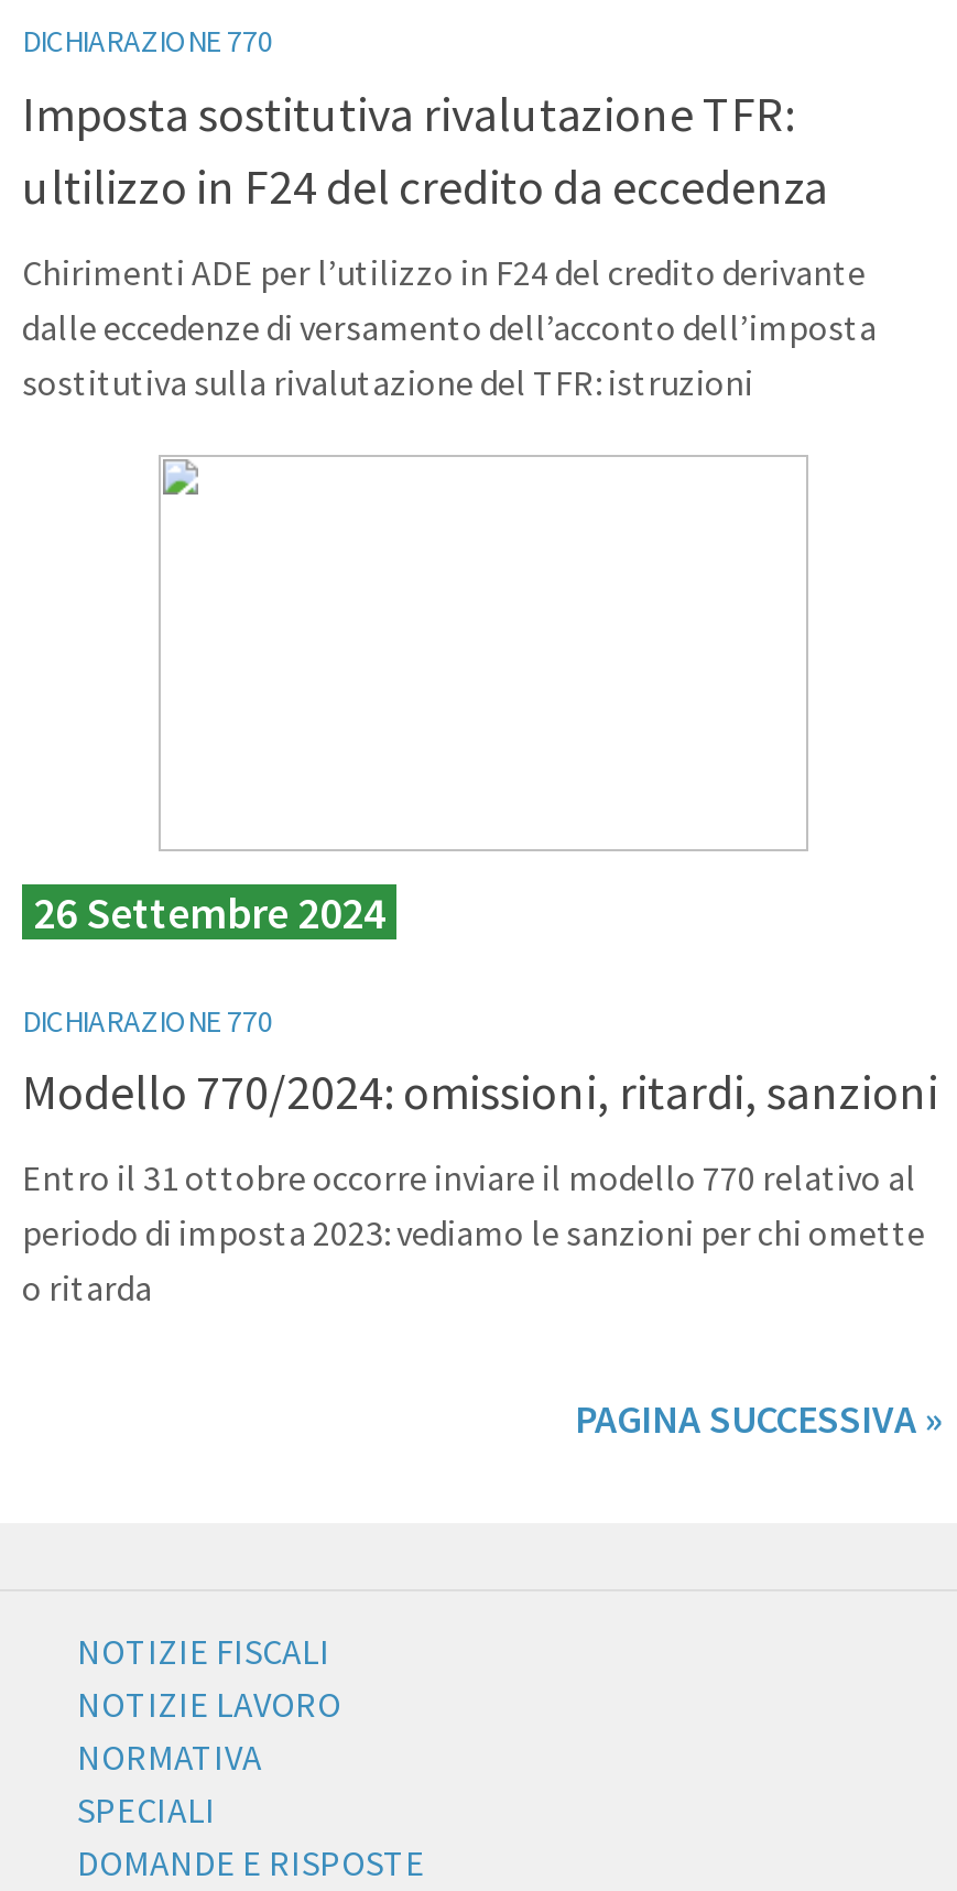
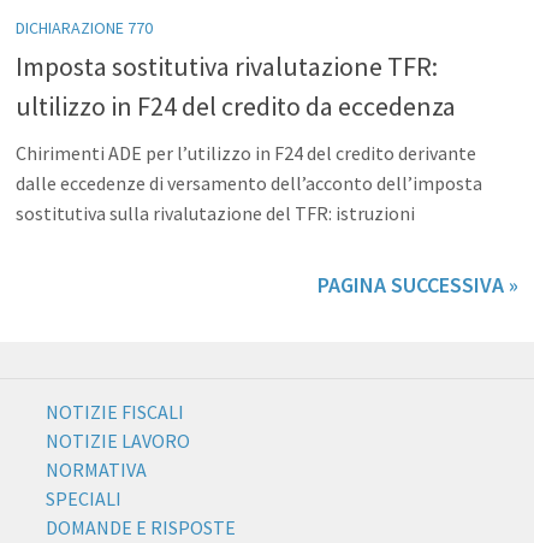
- 26 Settembre 2024
- DICHIARAZIONE 770
- Modello 770/2024: omissioni, ritardi, sanzioni
- Entro il 31 ottobre occorre inviare il modello 770 relativo al
- periodo di imposta 2023: vediamo le sanzioni per chi omette
- o ritarda
